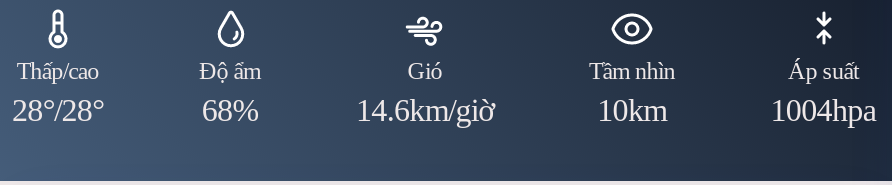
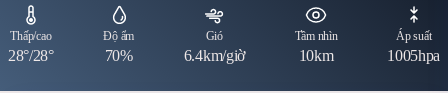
- 68%
+ 70%

- 14.6km/giờ
+ 6.4km/giờ

- 1004hpa
+ 1005hpa
